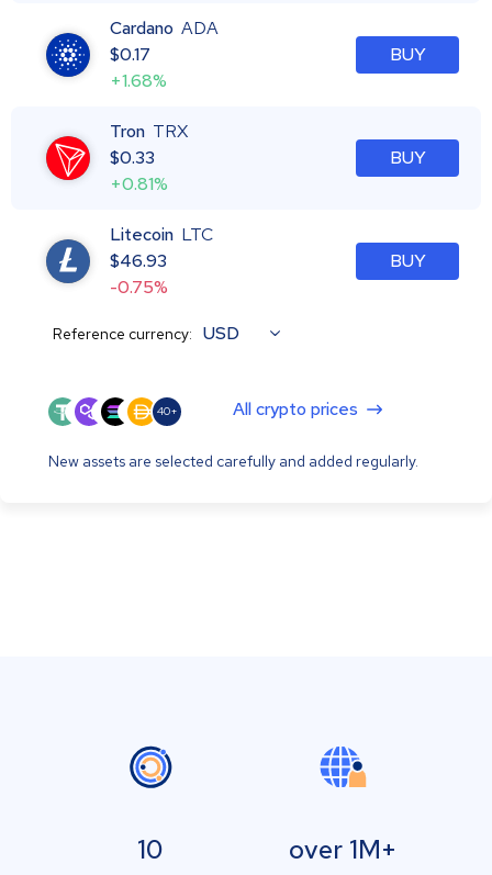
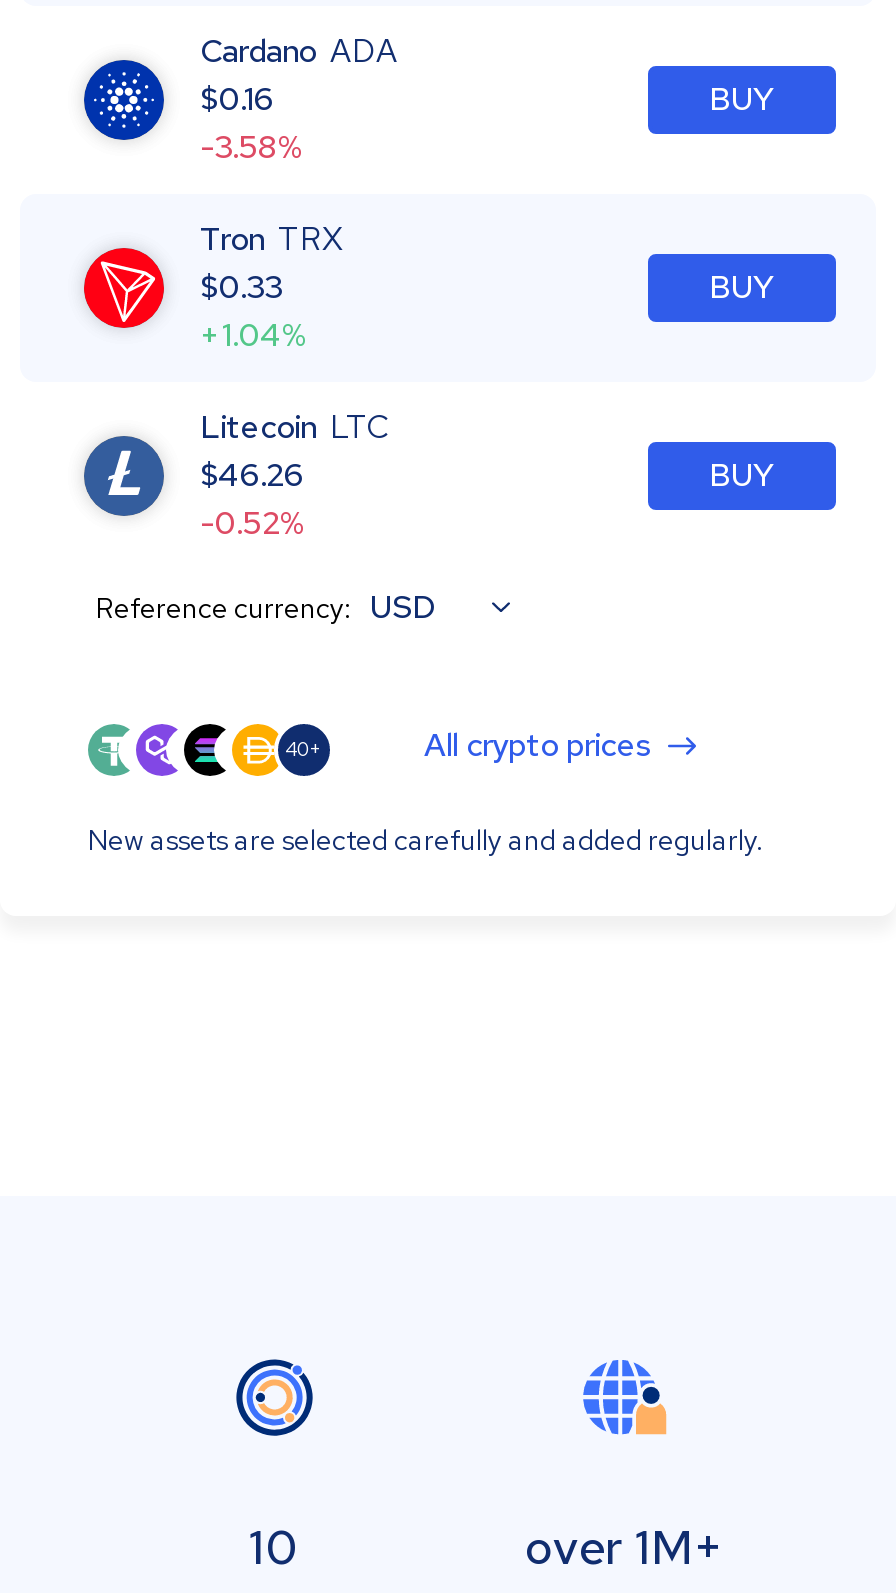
- $0.17
+ $0.16

- +1.68%
+ -3.58%

- +0.81%
+ +1.04%

- $46.93
+ $46.26

- -0.75%
+ -0.52%
